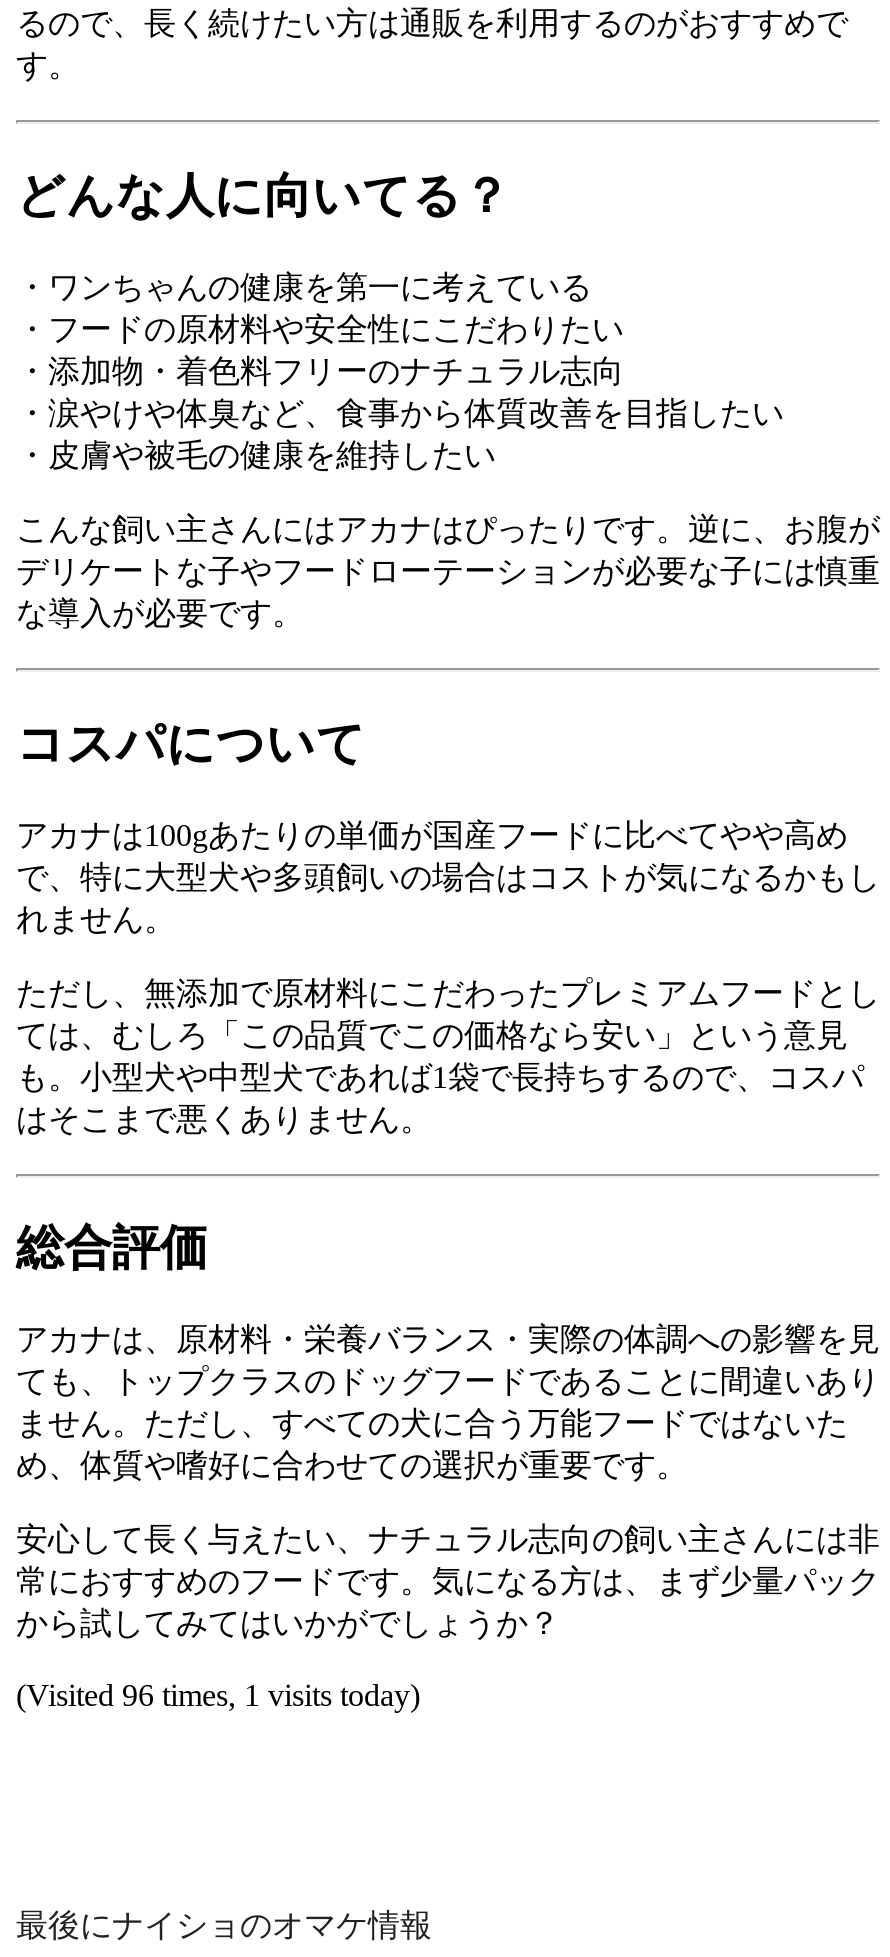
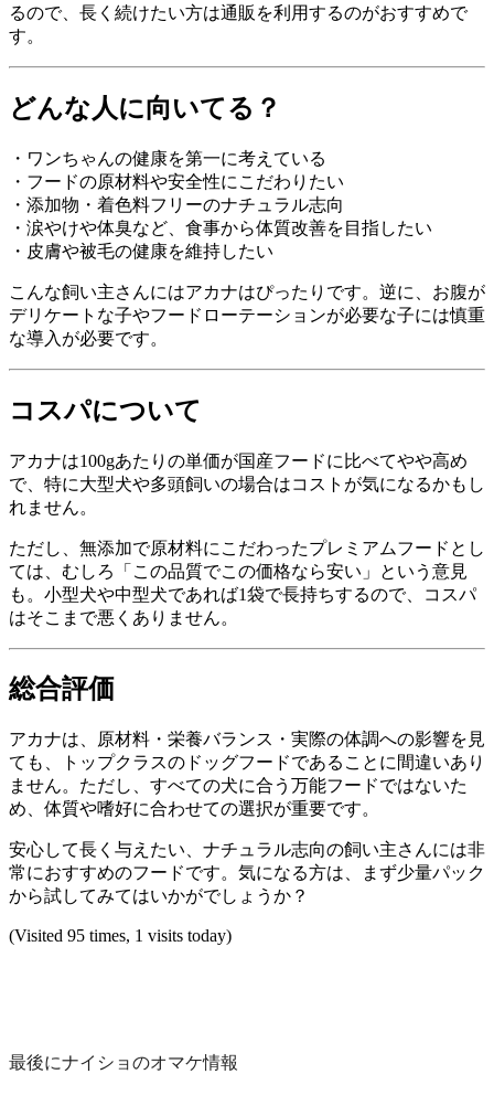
- (Visited 96 times, 1 visits today)
+ (Visited 95 times, 1 visits today)
